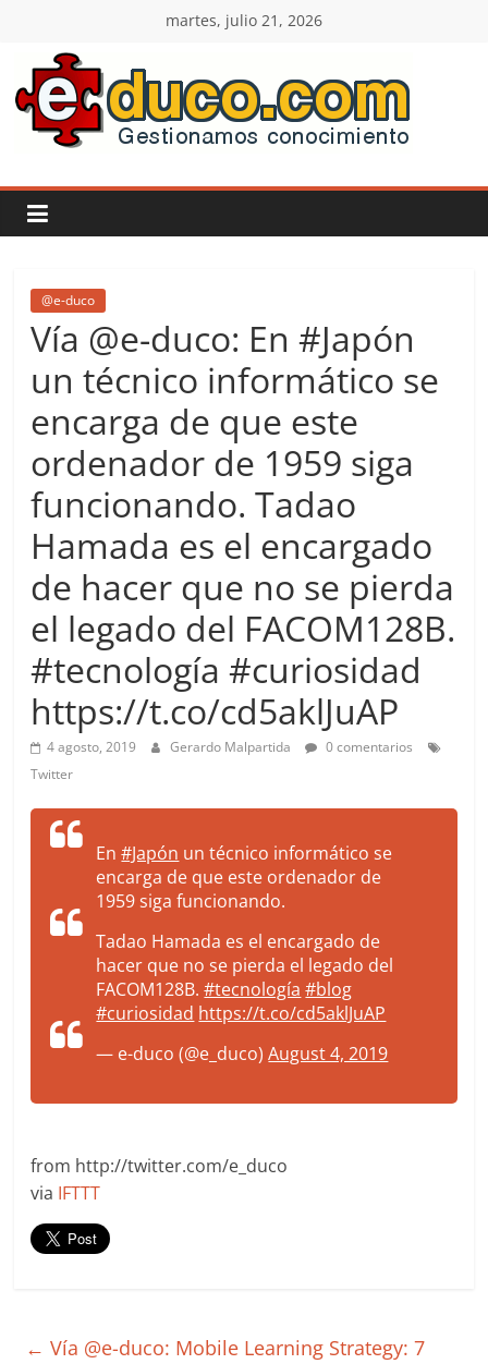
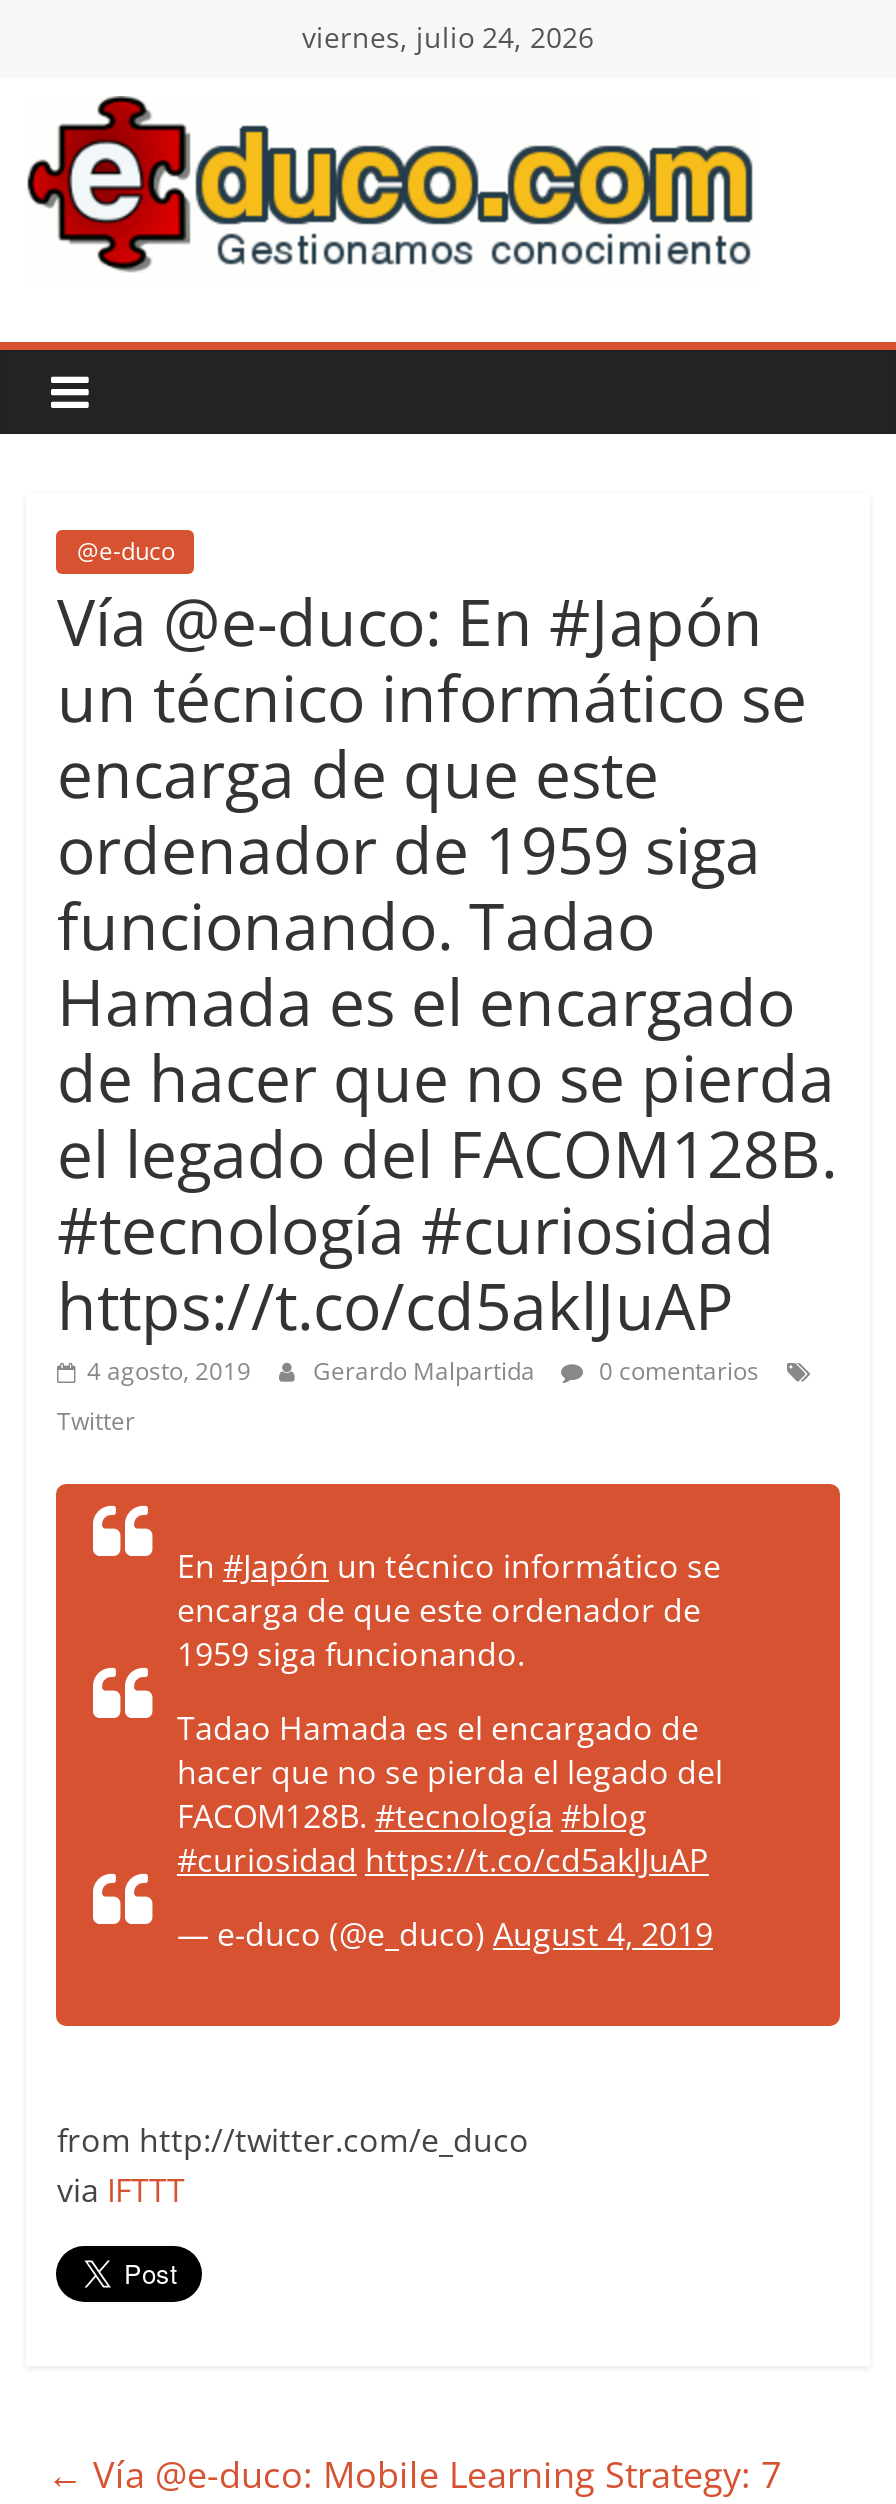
- martes, julio 21, 2026
+ viernes, julio 24, 2026
